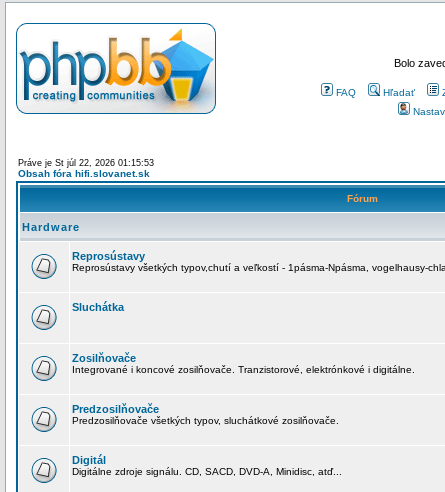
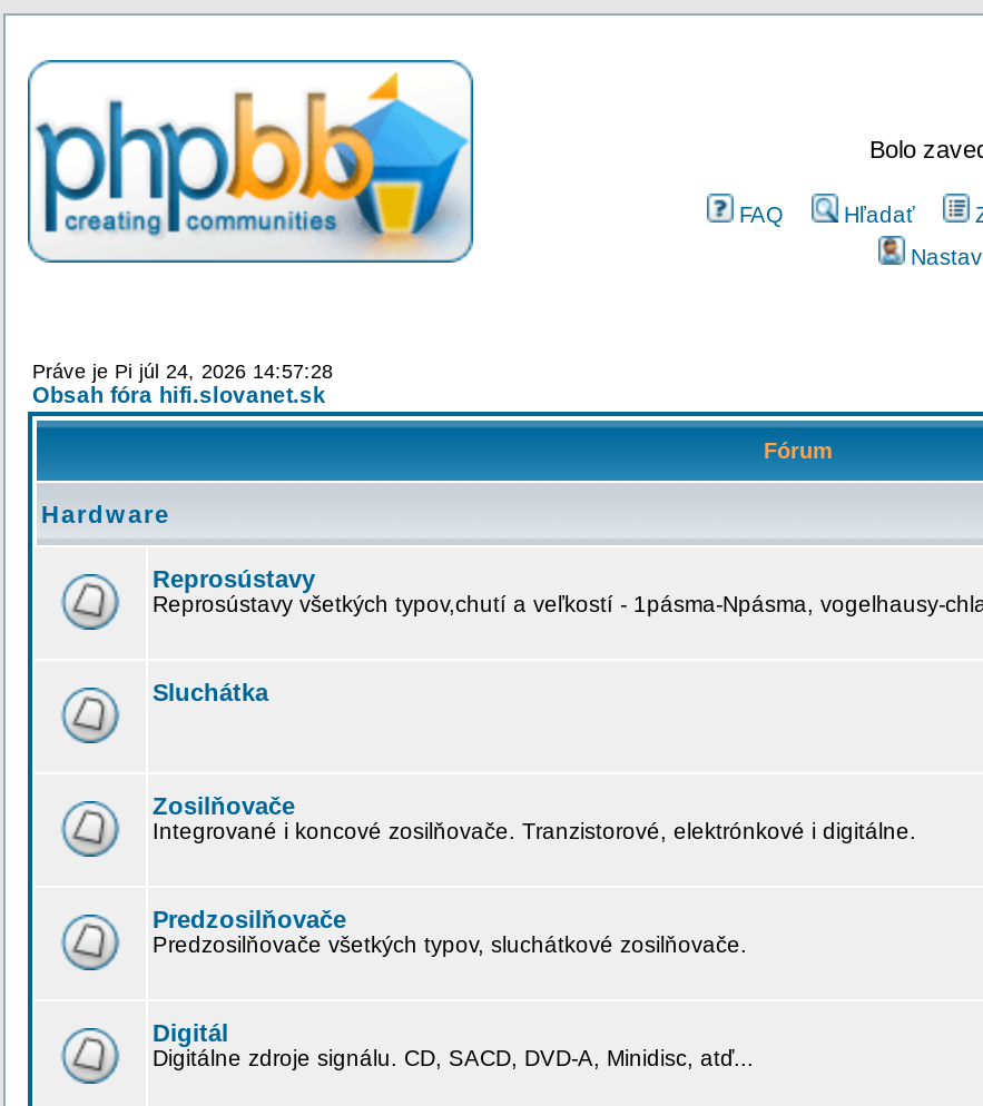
- Práve je St júl 22, 2026 01:15:53
+ Práve je Pi júl 24, 2026 14:57:28
